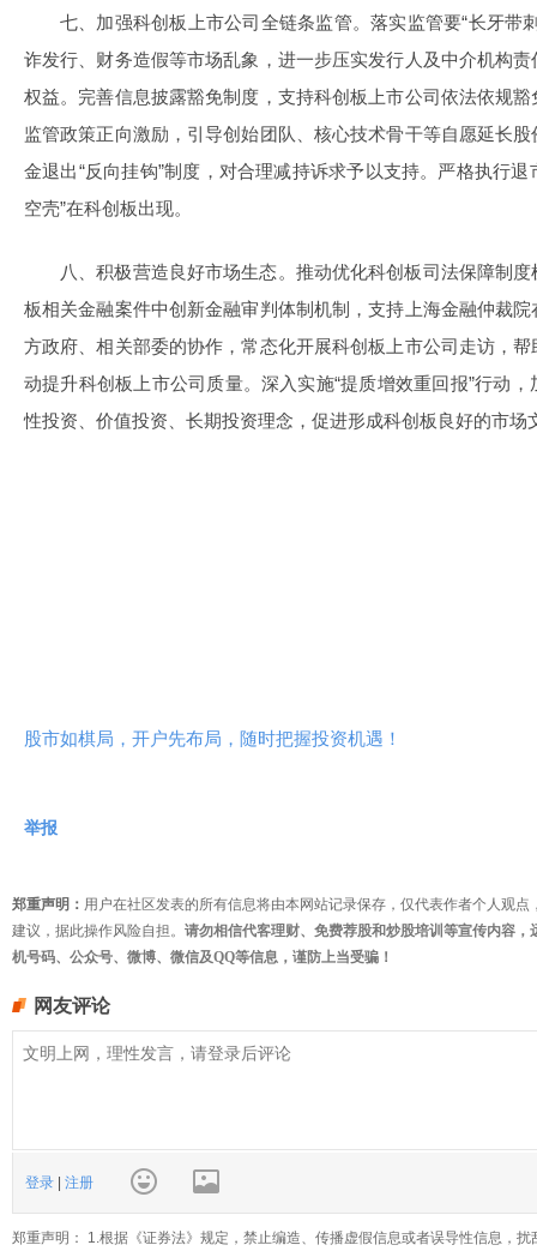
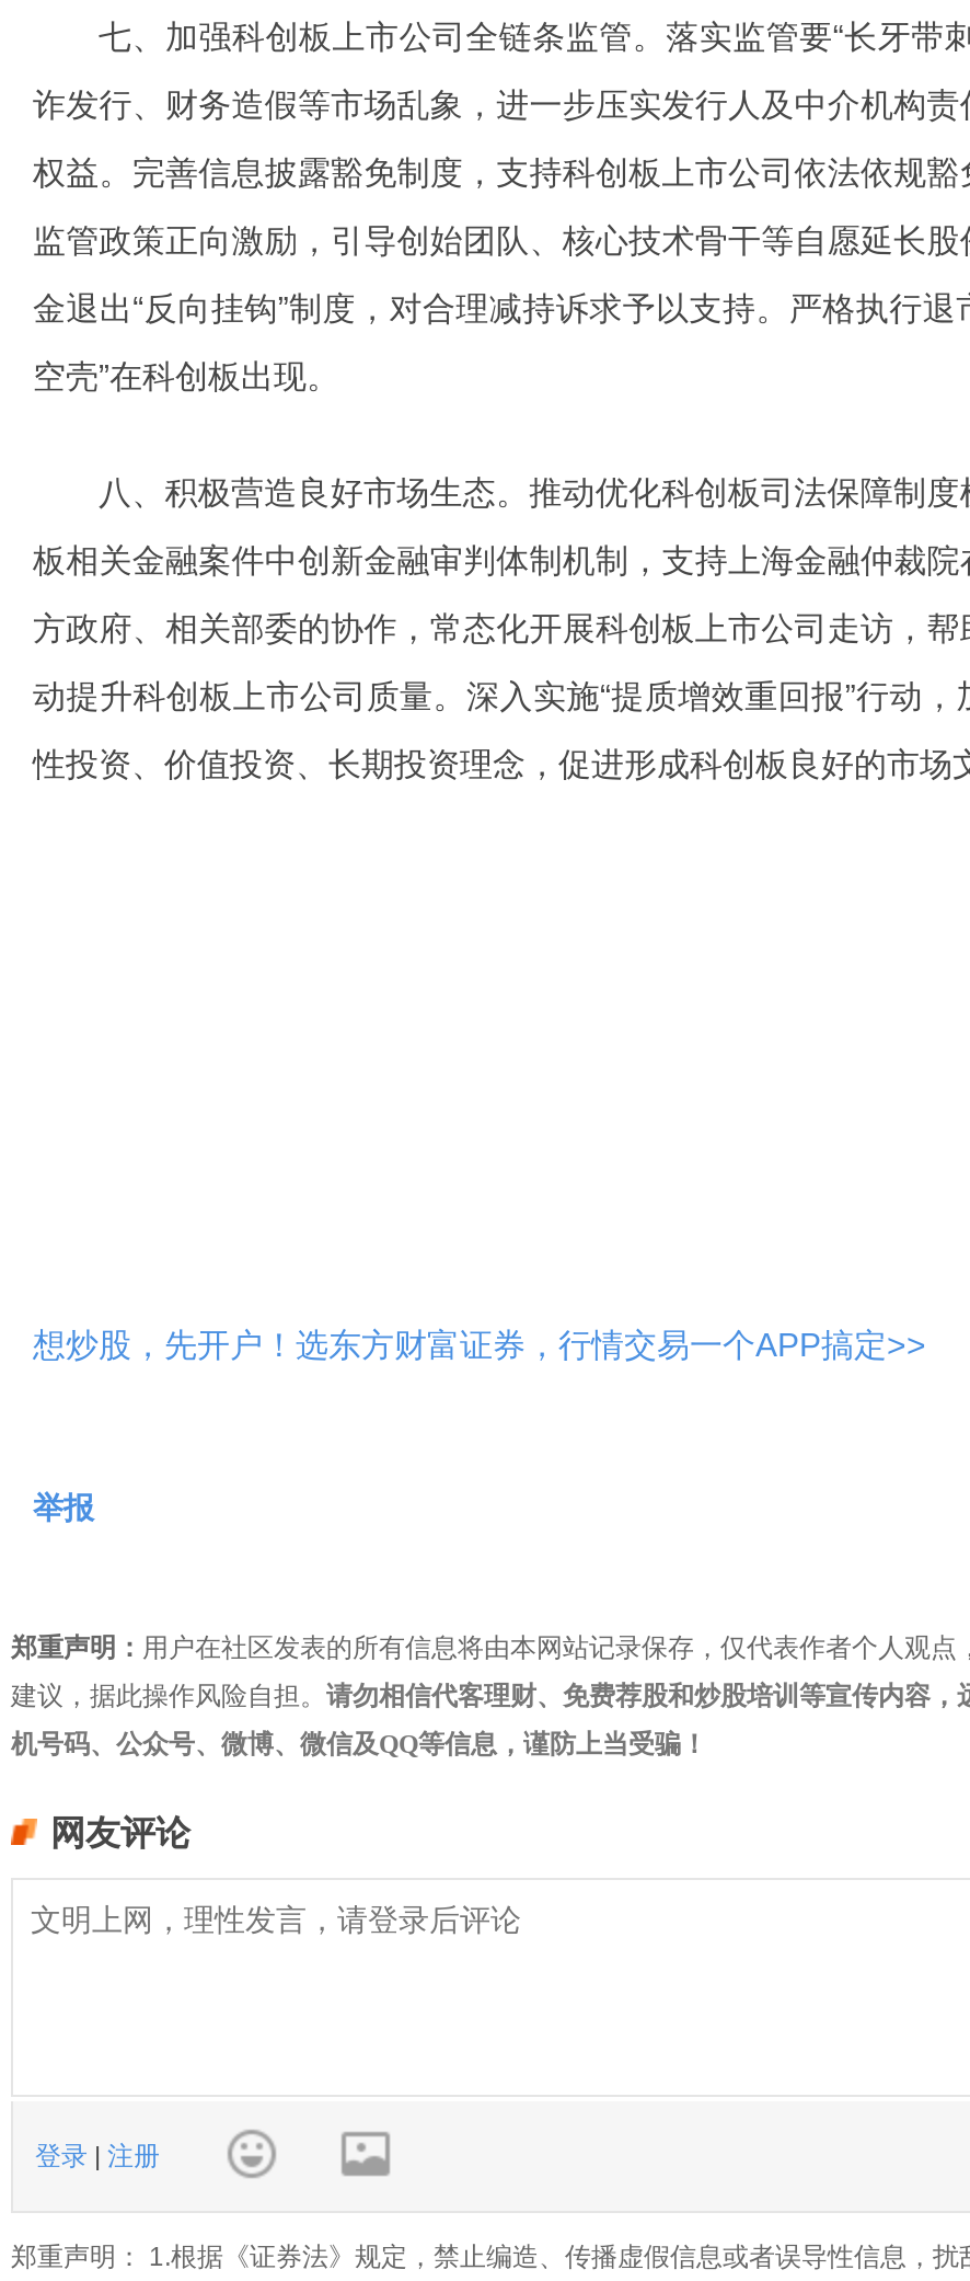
- 股市如棋局，开户先布局，随时把握投资机遇！
+ 想炒股，先开户！选东方财富证券，行情交易一个APP搞定>>
